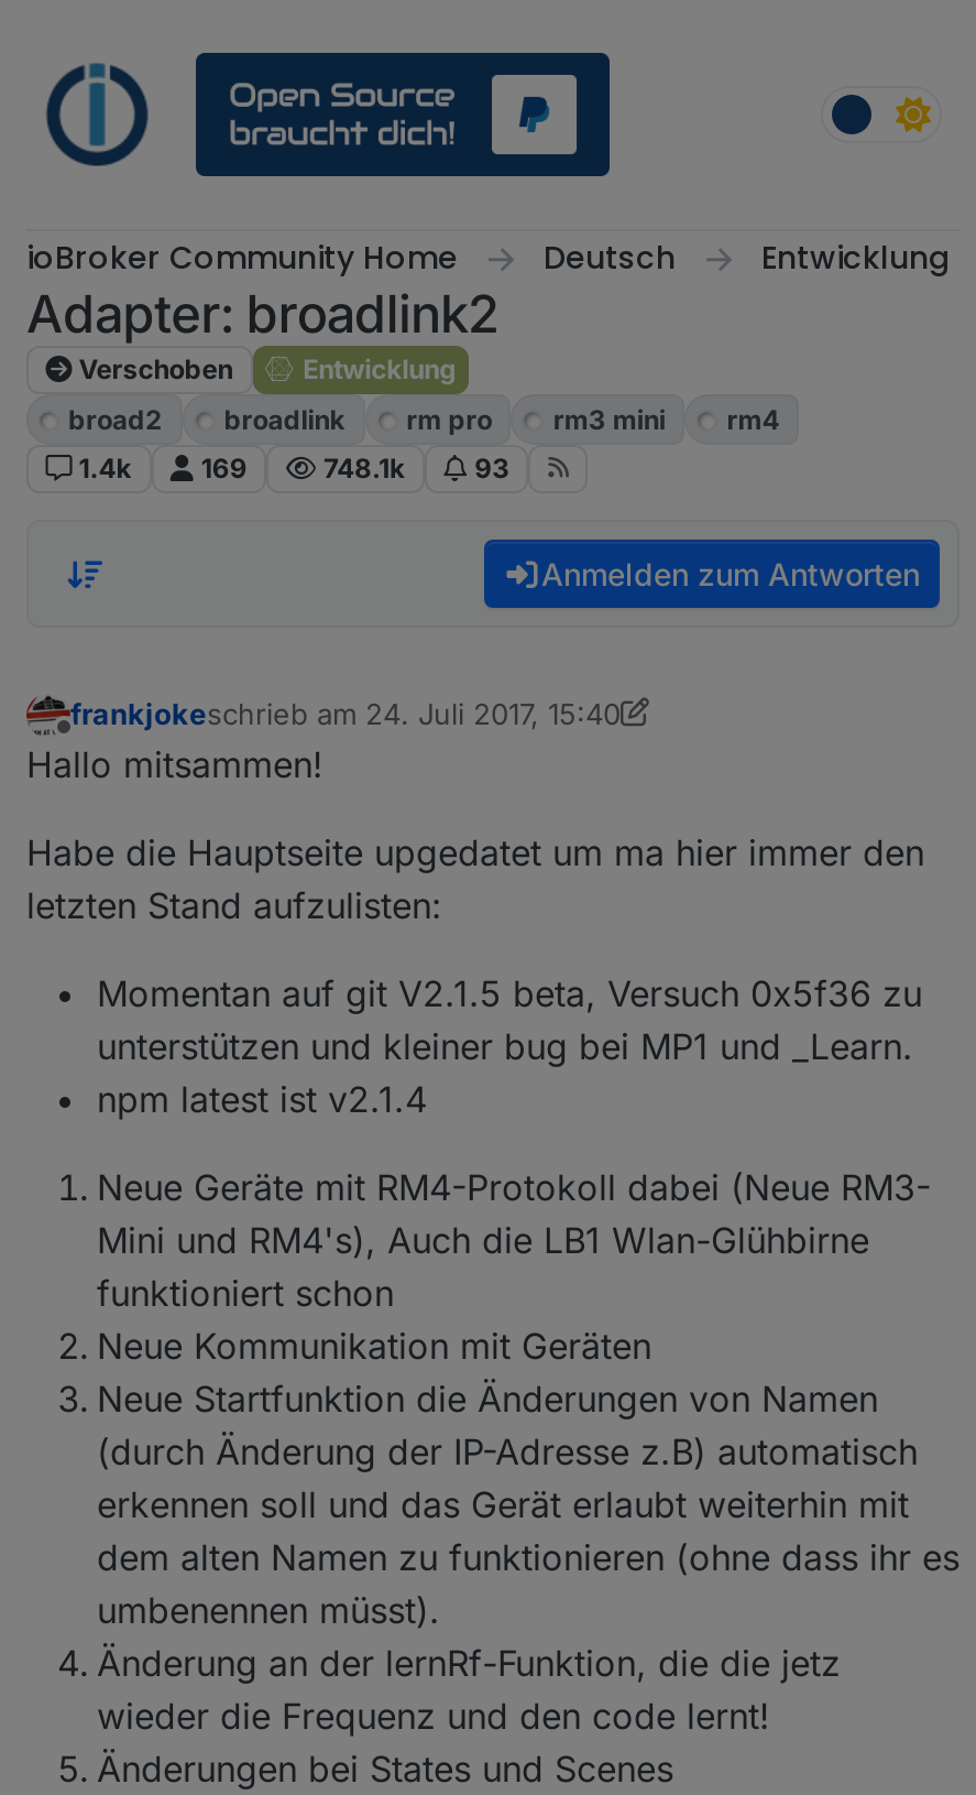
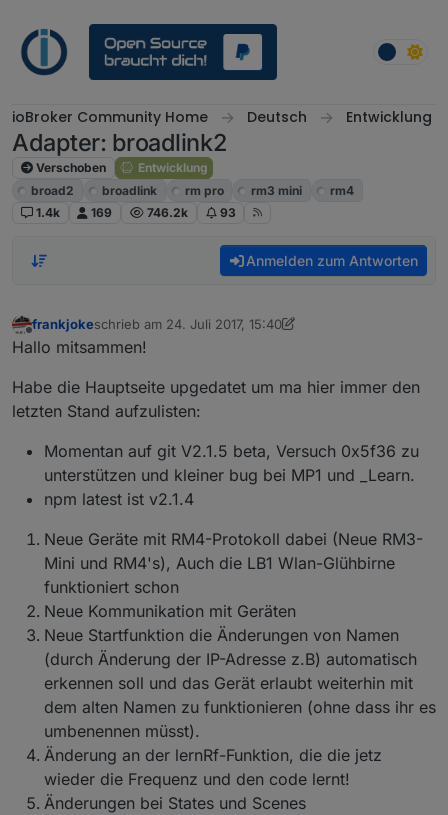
- 748.1k
+ 746.2k
